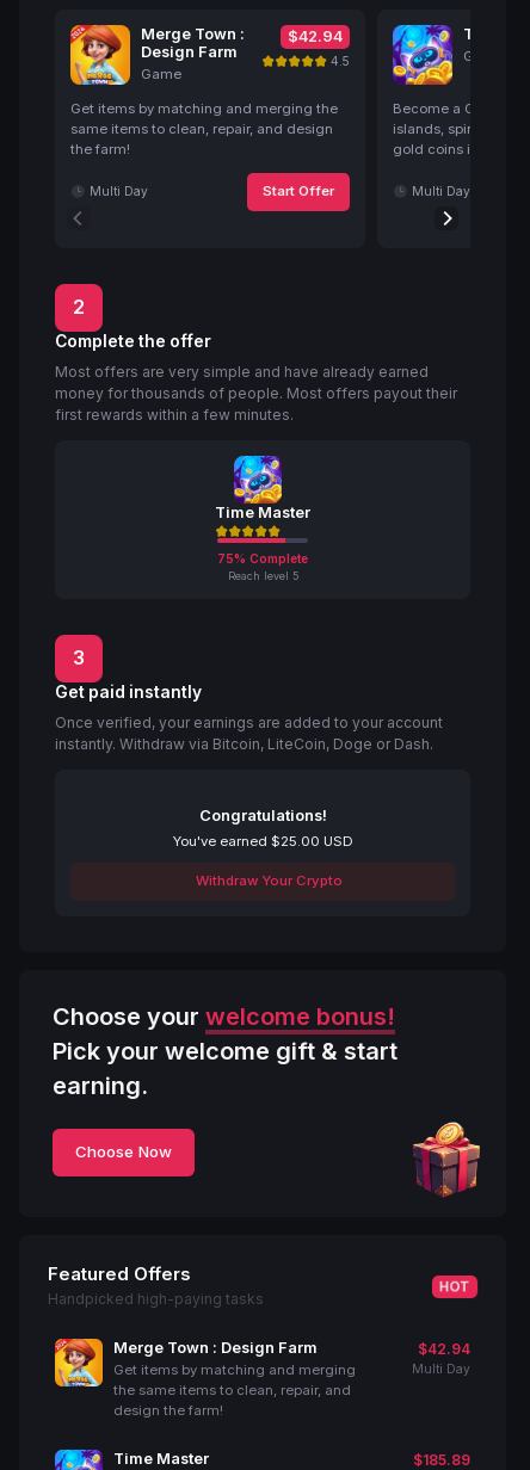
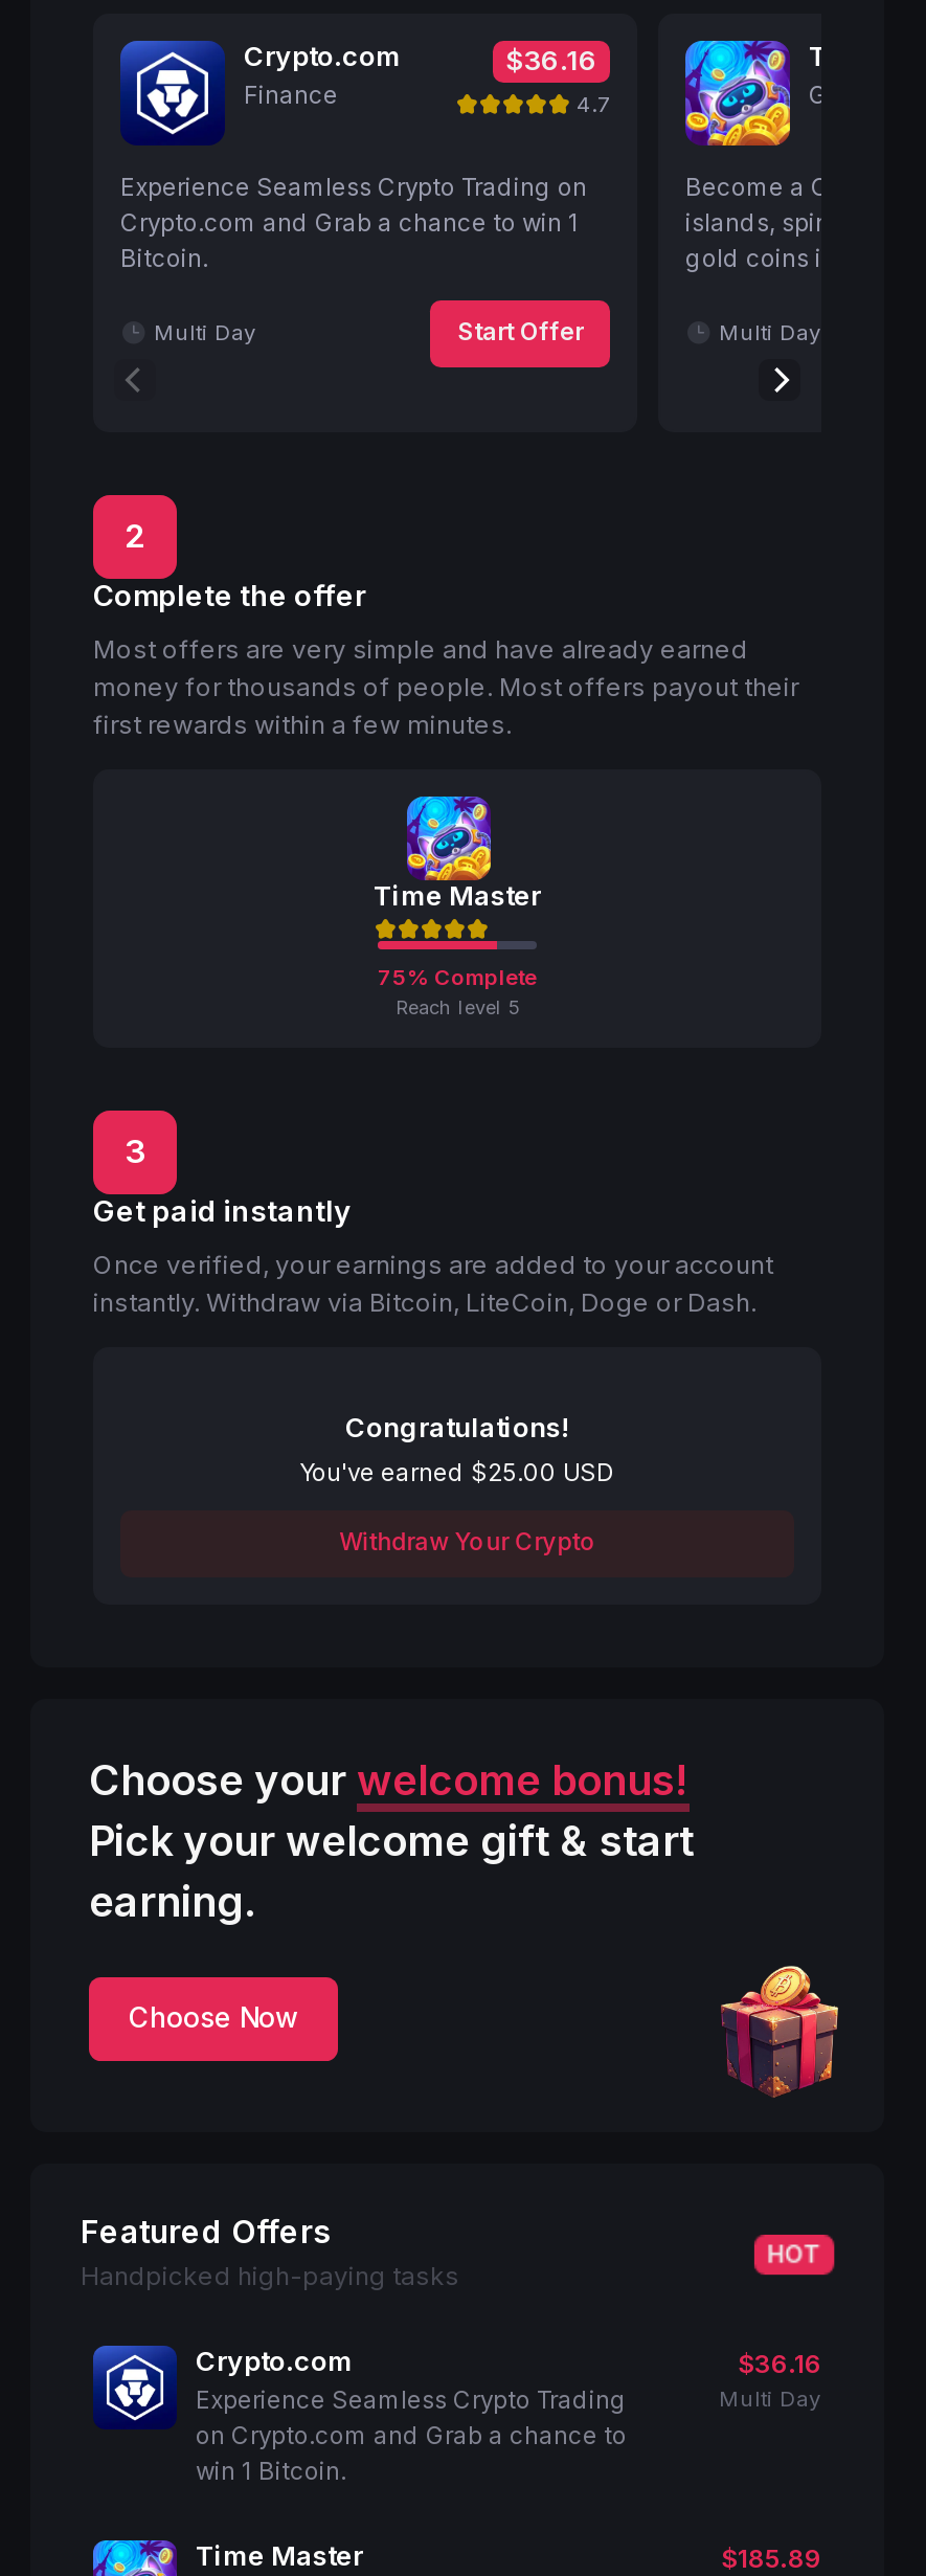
- [image]
- Get items by matching and merging the
- same items to clean, repair, and design
- the farm!
+ [image]
+ Experience Seamless Crypto Trading on
+ Crypto.com and Grab a chance to win 1
+ Bitcoin.

- Merge Town :
- Design Farm
- Game
+ Crypto.com
+ Finance

- $42.94
+ $36.16

- 4.5
+ 4.7

- [image]
- Merge Town : Design Farm
- Get items by matching and merging
- the same items to clean, repair, and
- design the farm!
+ [image]
+ Crypto.com
+ Experience Seamless Crypto Trading
+ on Crypto.com and Grab a chance to
+ win 1 Bitcoin.

- $42.94
+ $36.16
